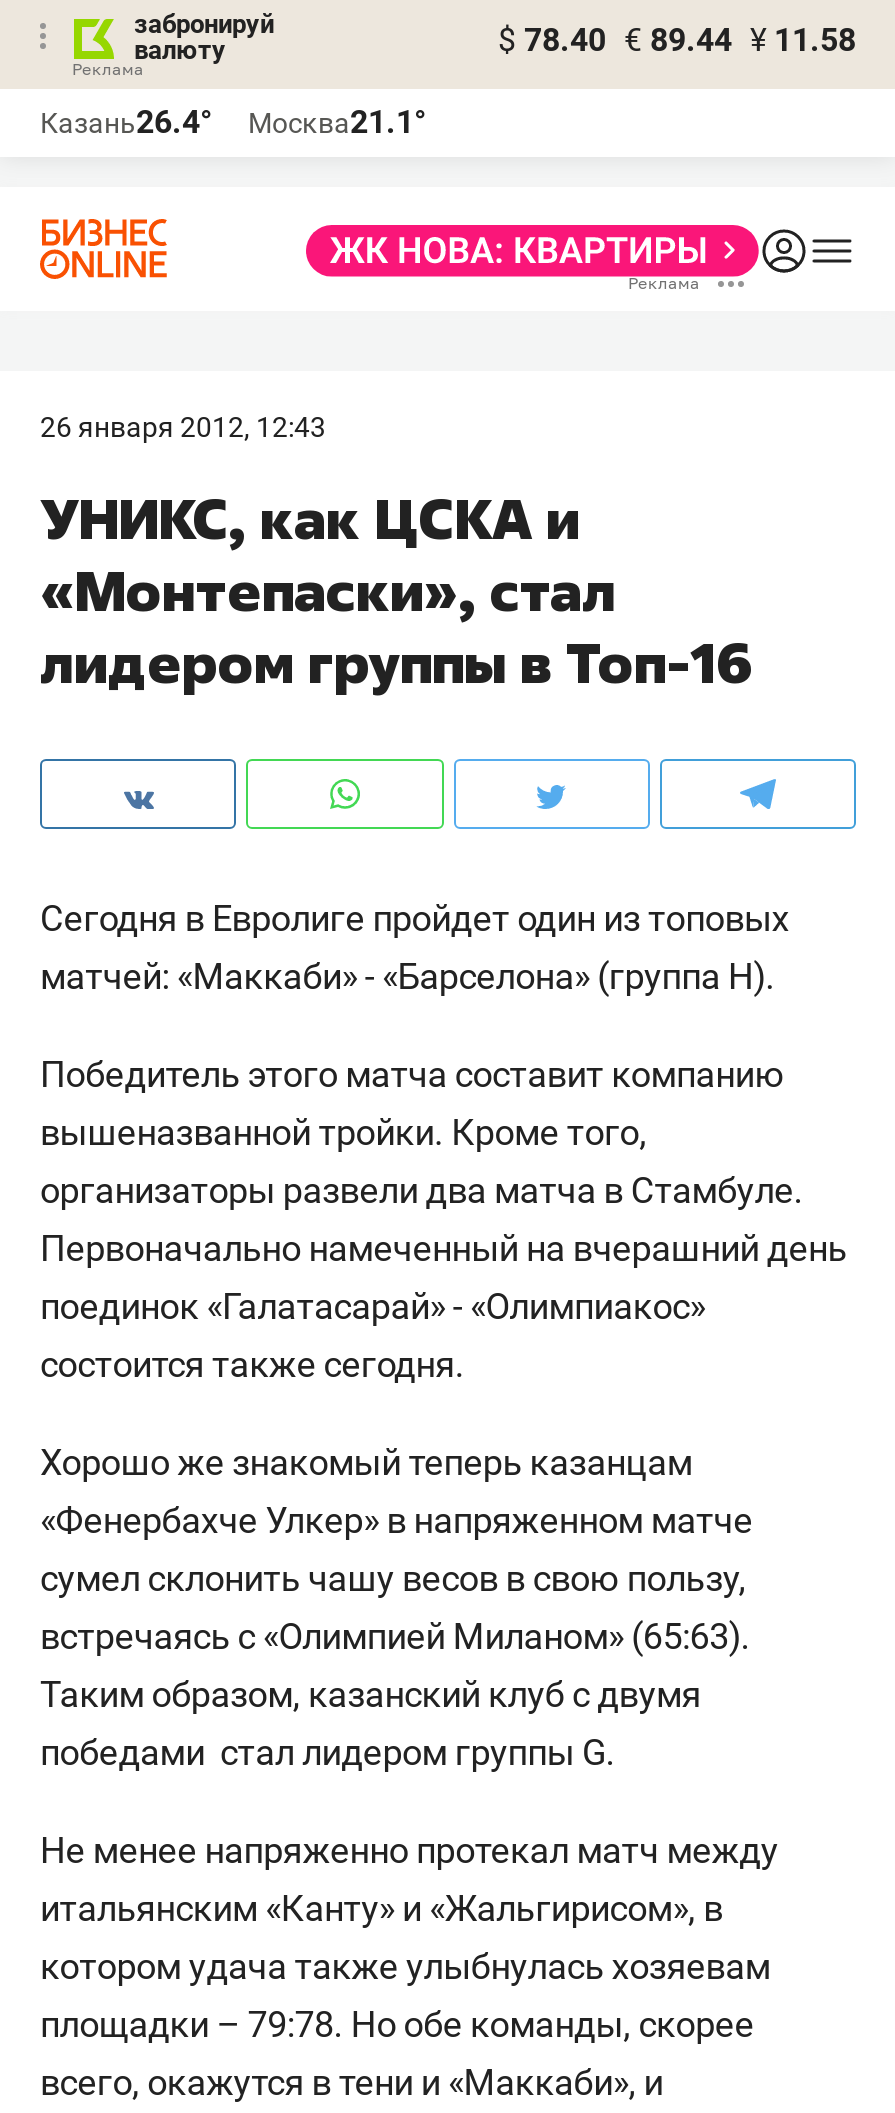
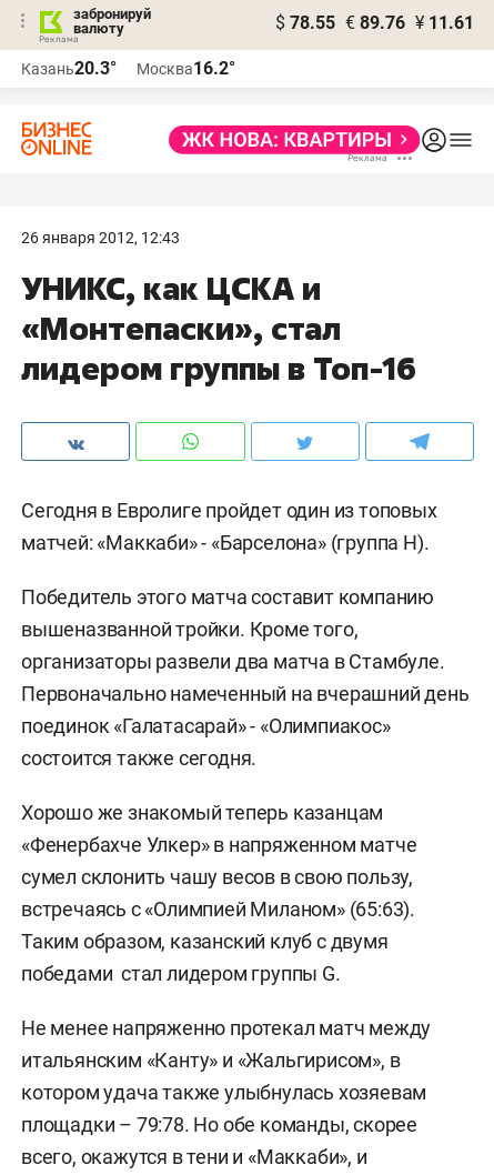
- $ 78.40 € 89.44 ¥ 11.58
+ $ 78.55 € 89.76 ¥ 11.61

- Казань26.4°
+ Казань20.3°

- Москва21.1°
+ Москва16.2°
